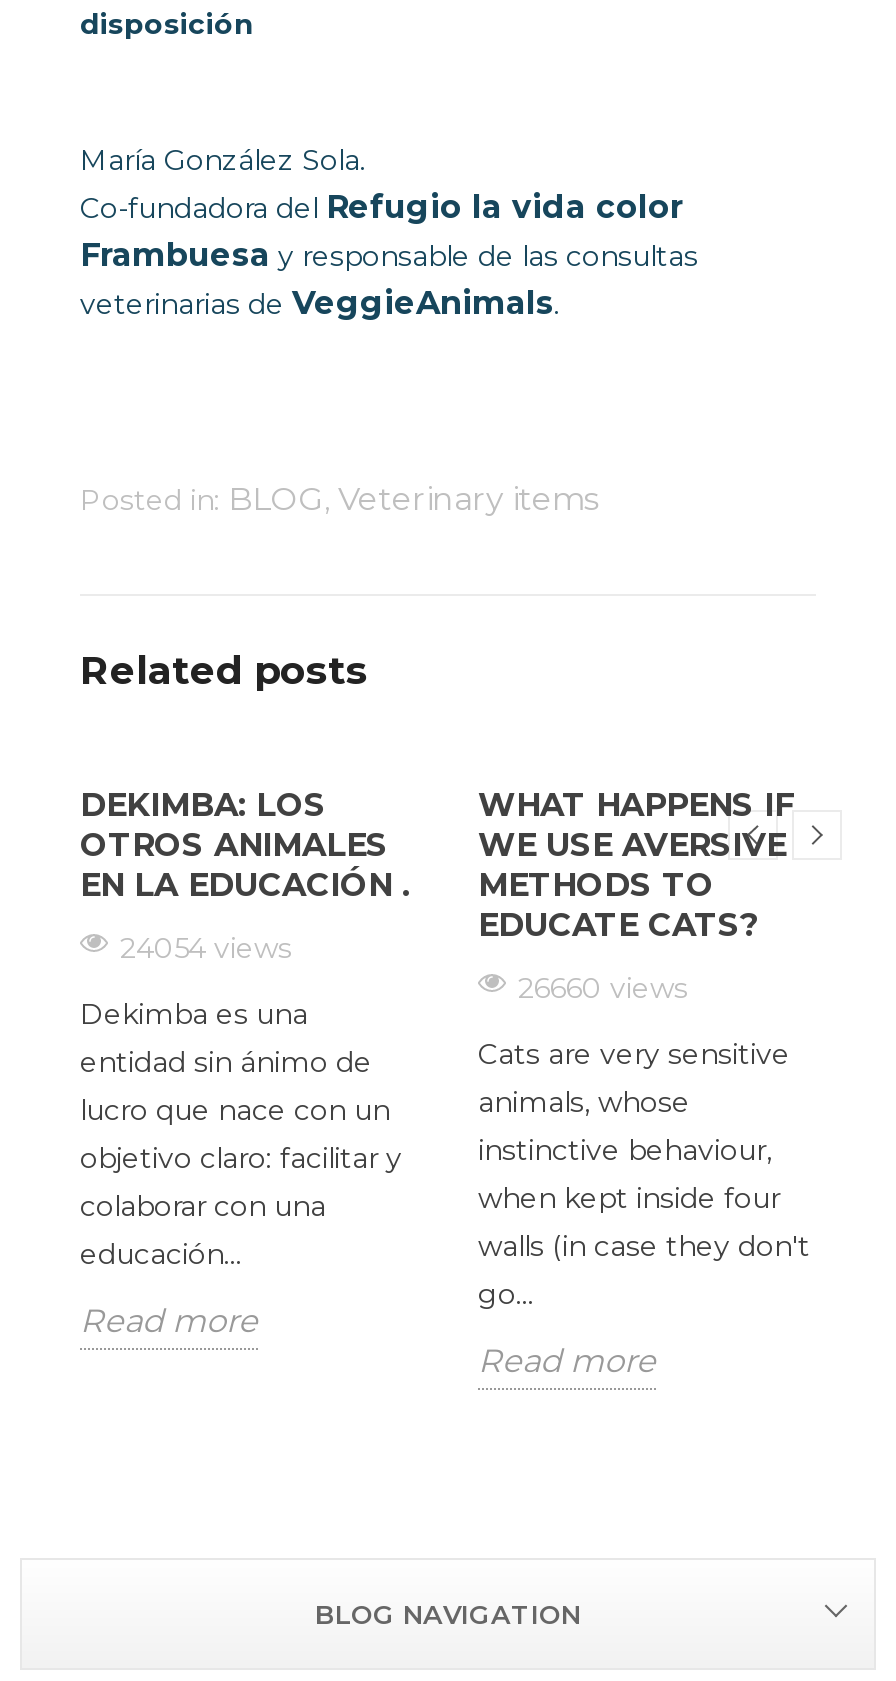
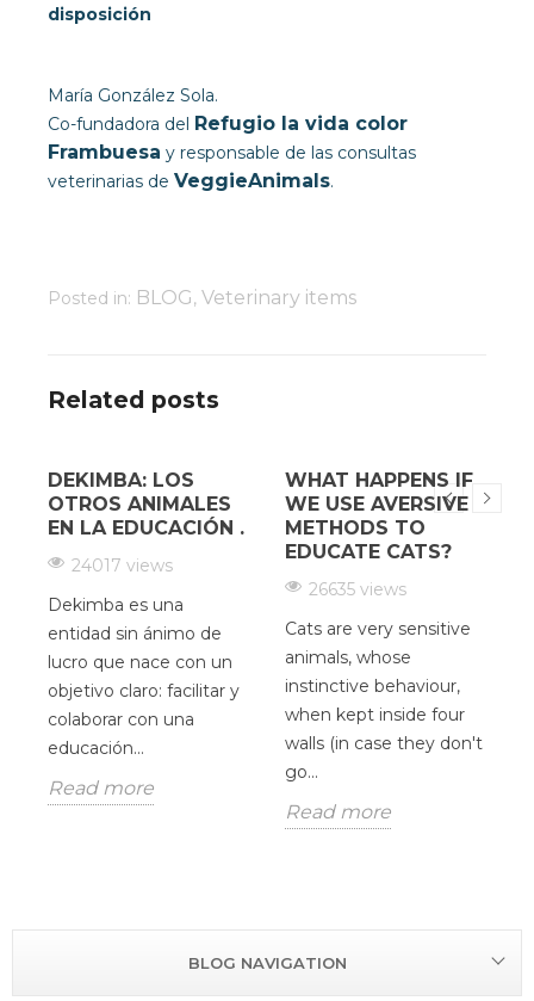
- 24054 views
+ 24017 views

- 26660 views
+ 26635 views
